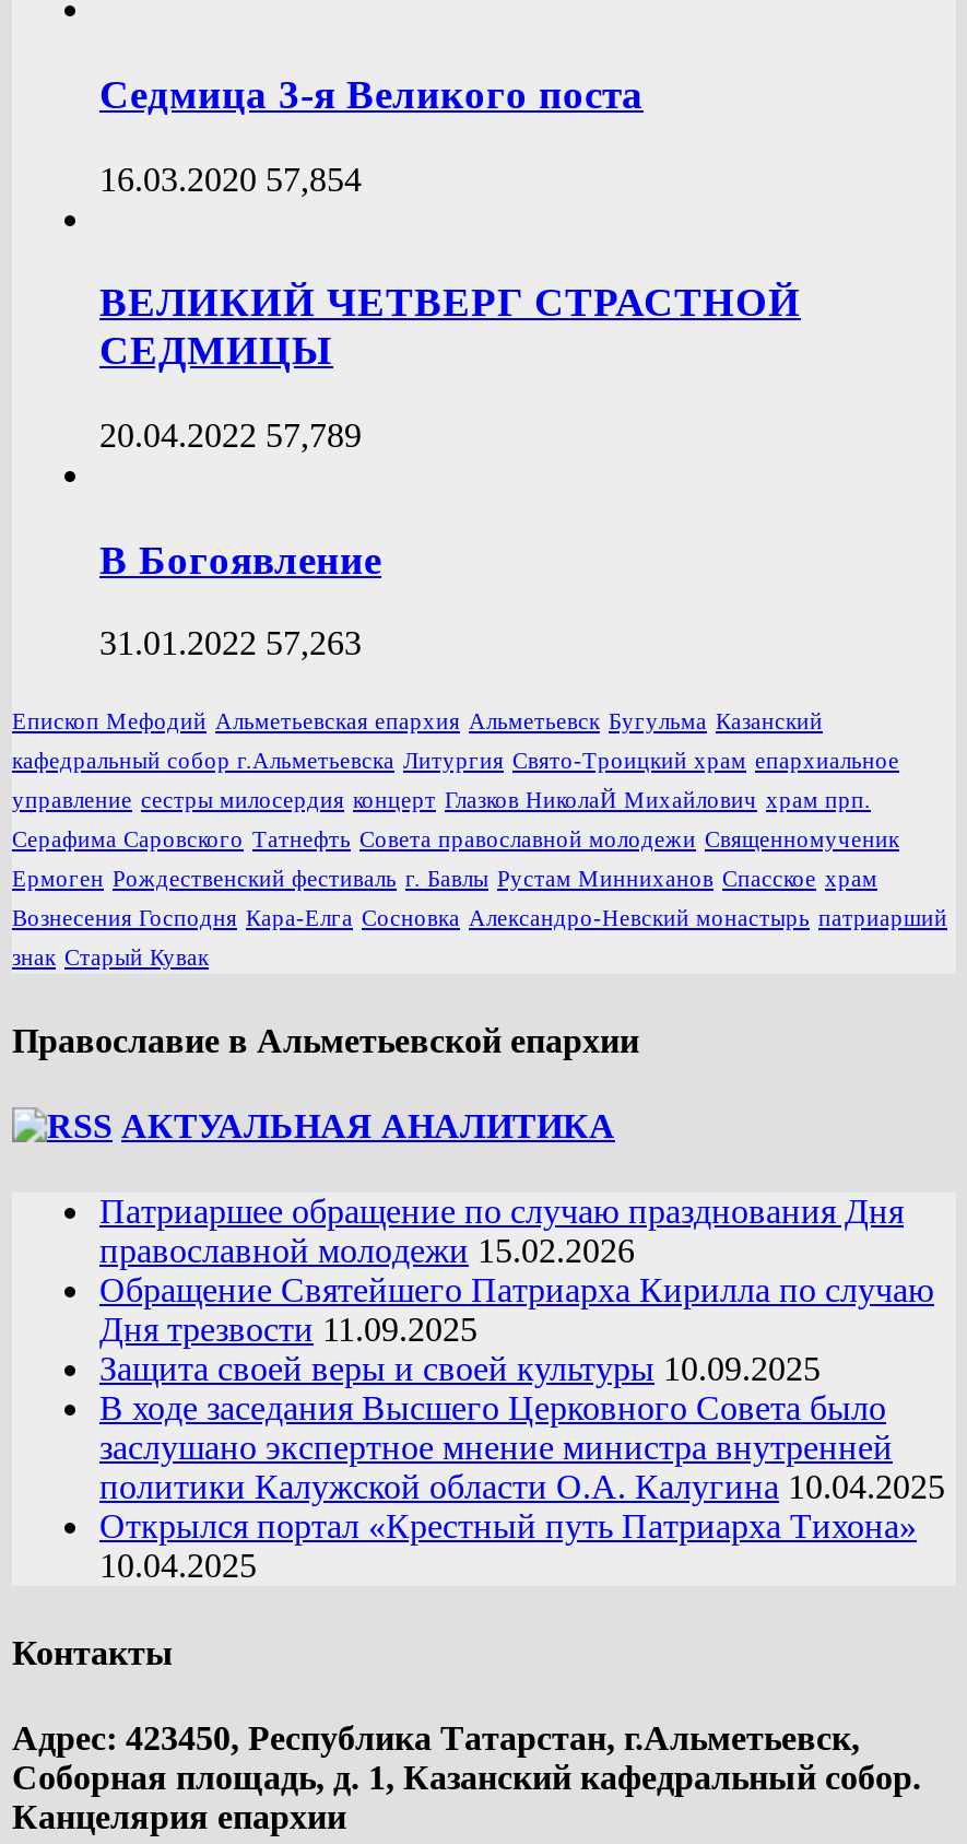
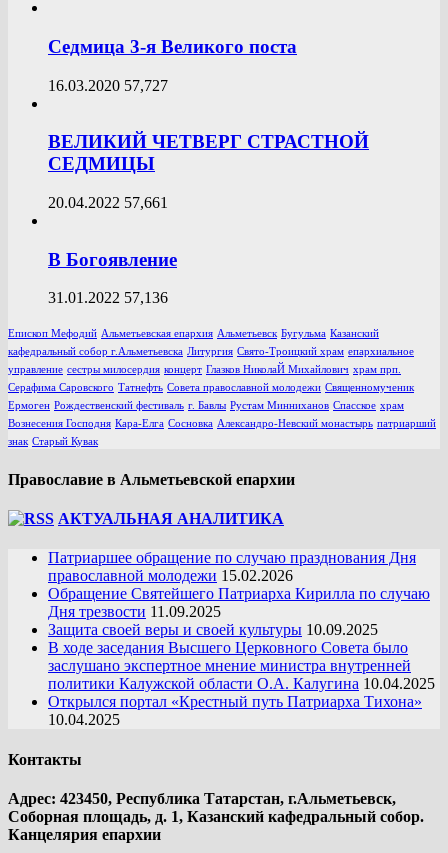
- 16.03.2020 57,854
+ 16.03.2020 57,727

- 20.04.2022 57,789
+ 20.04.2022 57,661

- 31.01.2022 57,263
+ 31.01.2022 57,136
